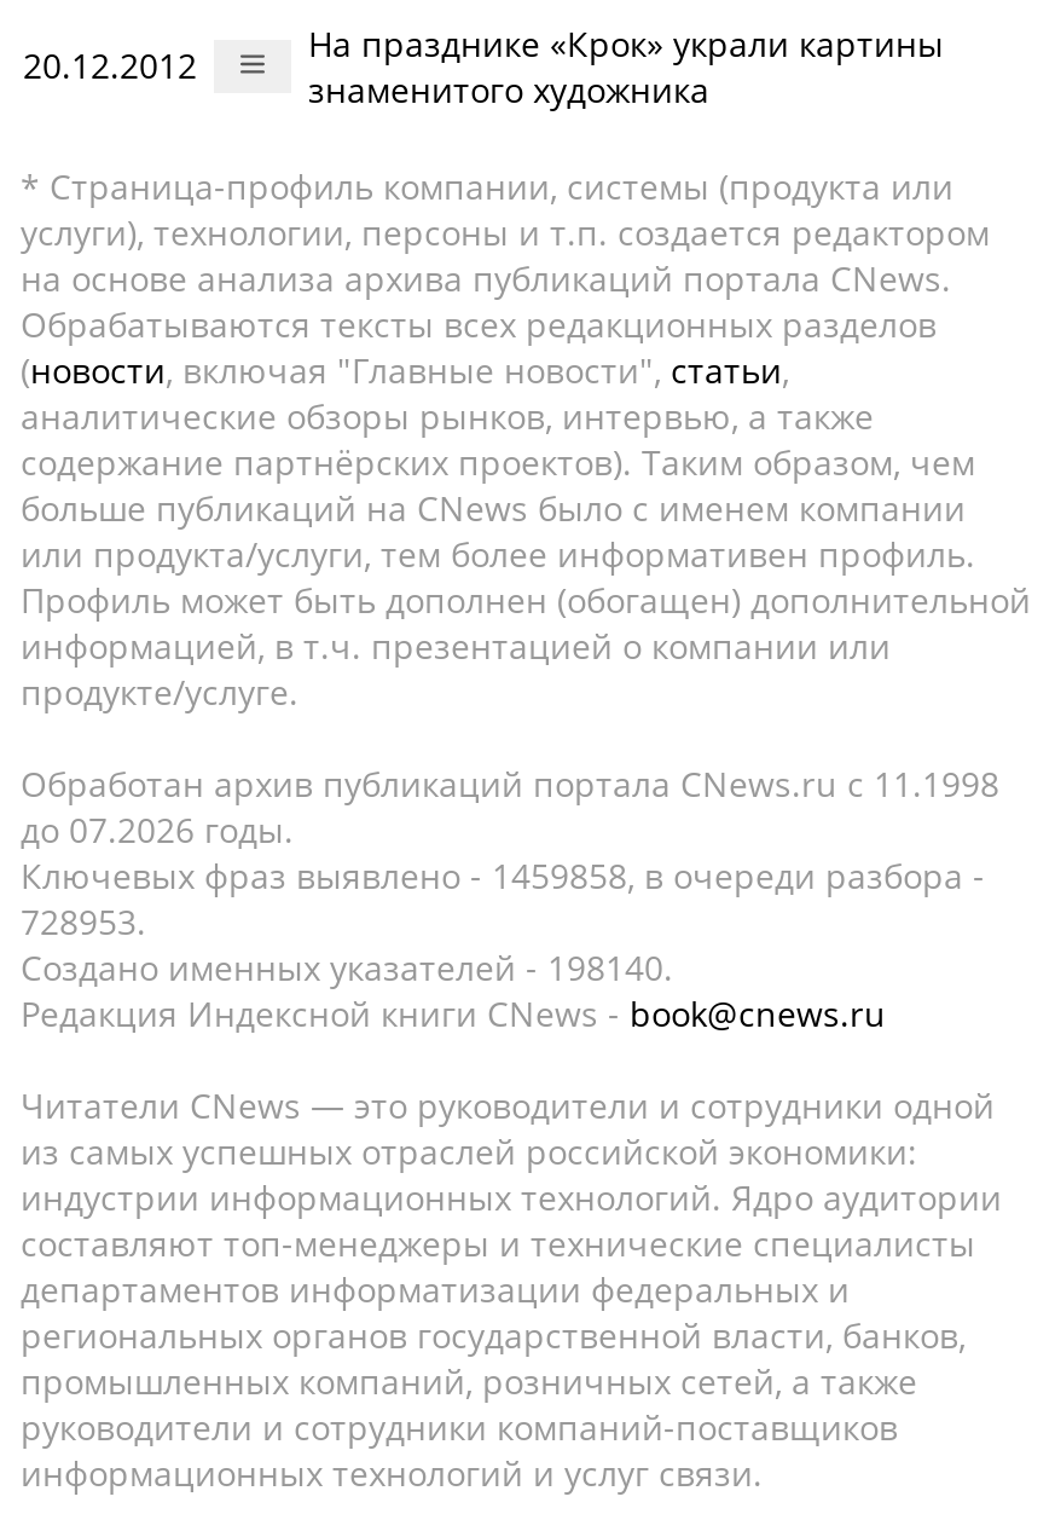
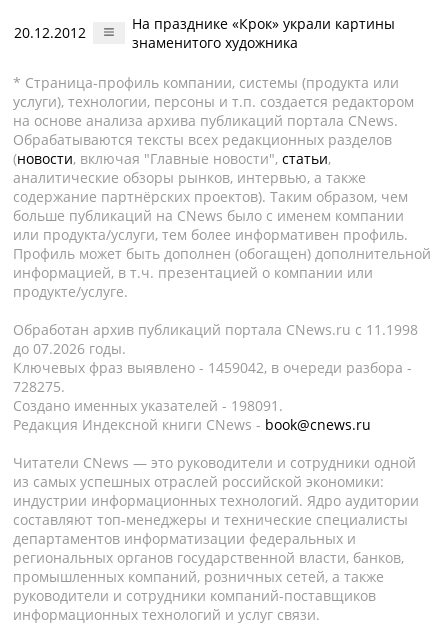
- Ключевых фраз выявлено - 1459858, в очереди разбора -
+ Ключевых фраз выявлено - 1459042, в очереди разбора -

- 728953.
+ 728275.

- Создано именных указателей - 198140.
+ Создано именных указателей - 198091.
